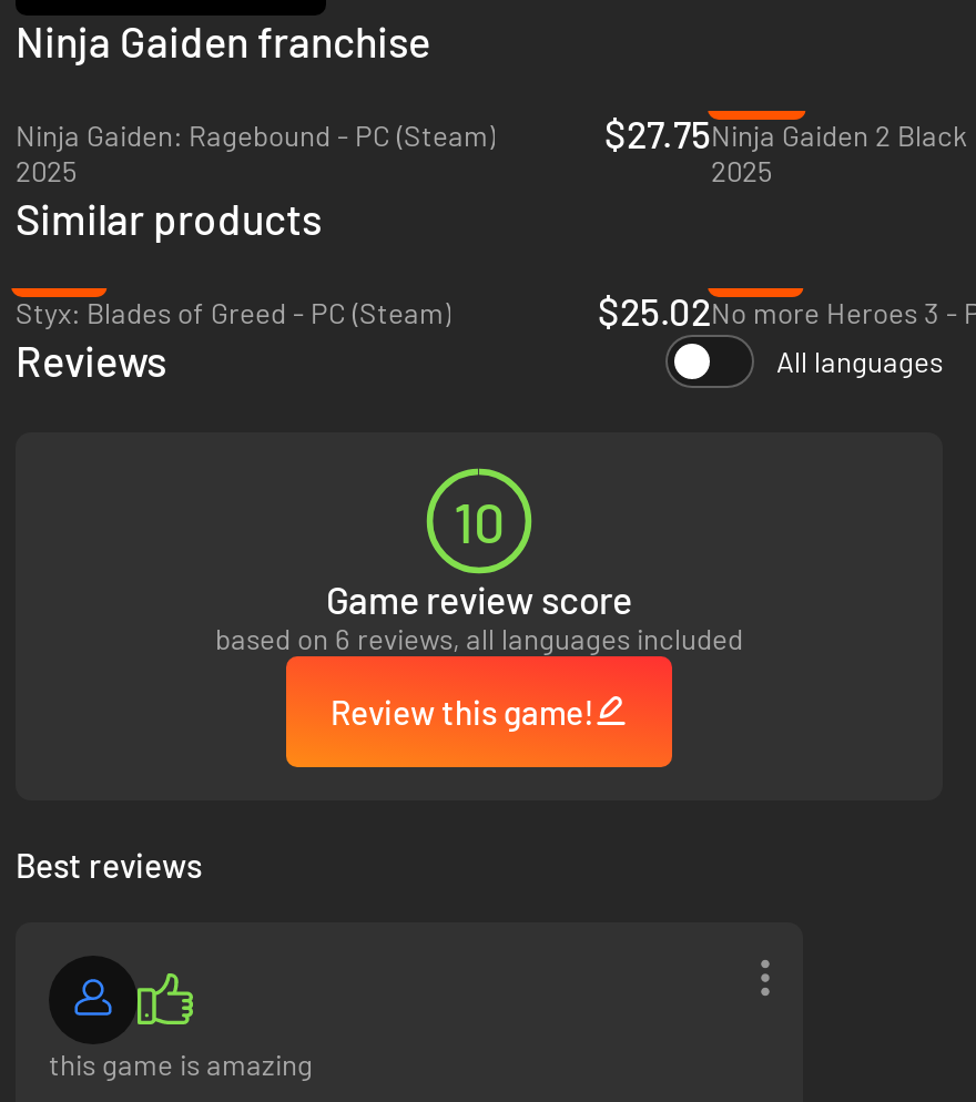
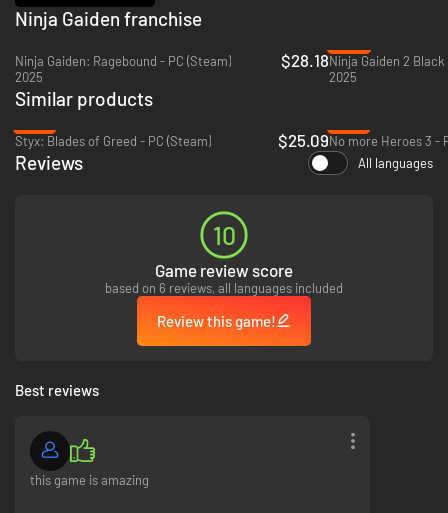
- $27.75
+ $28.18

- $25.02
+ $25.09
